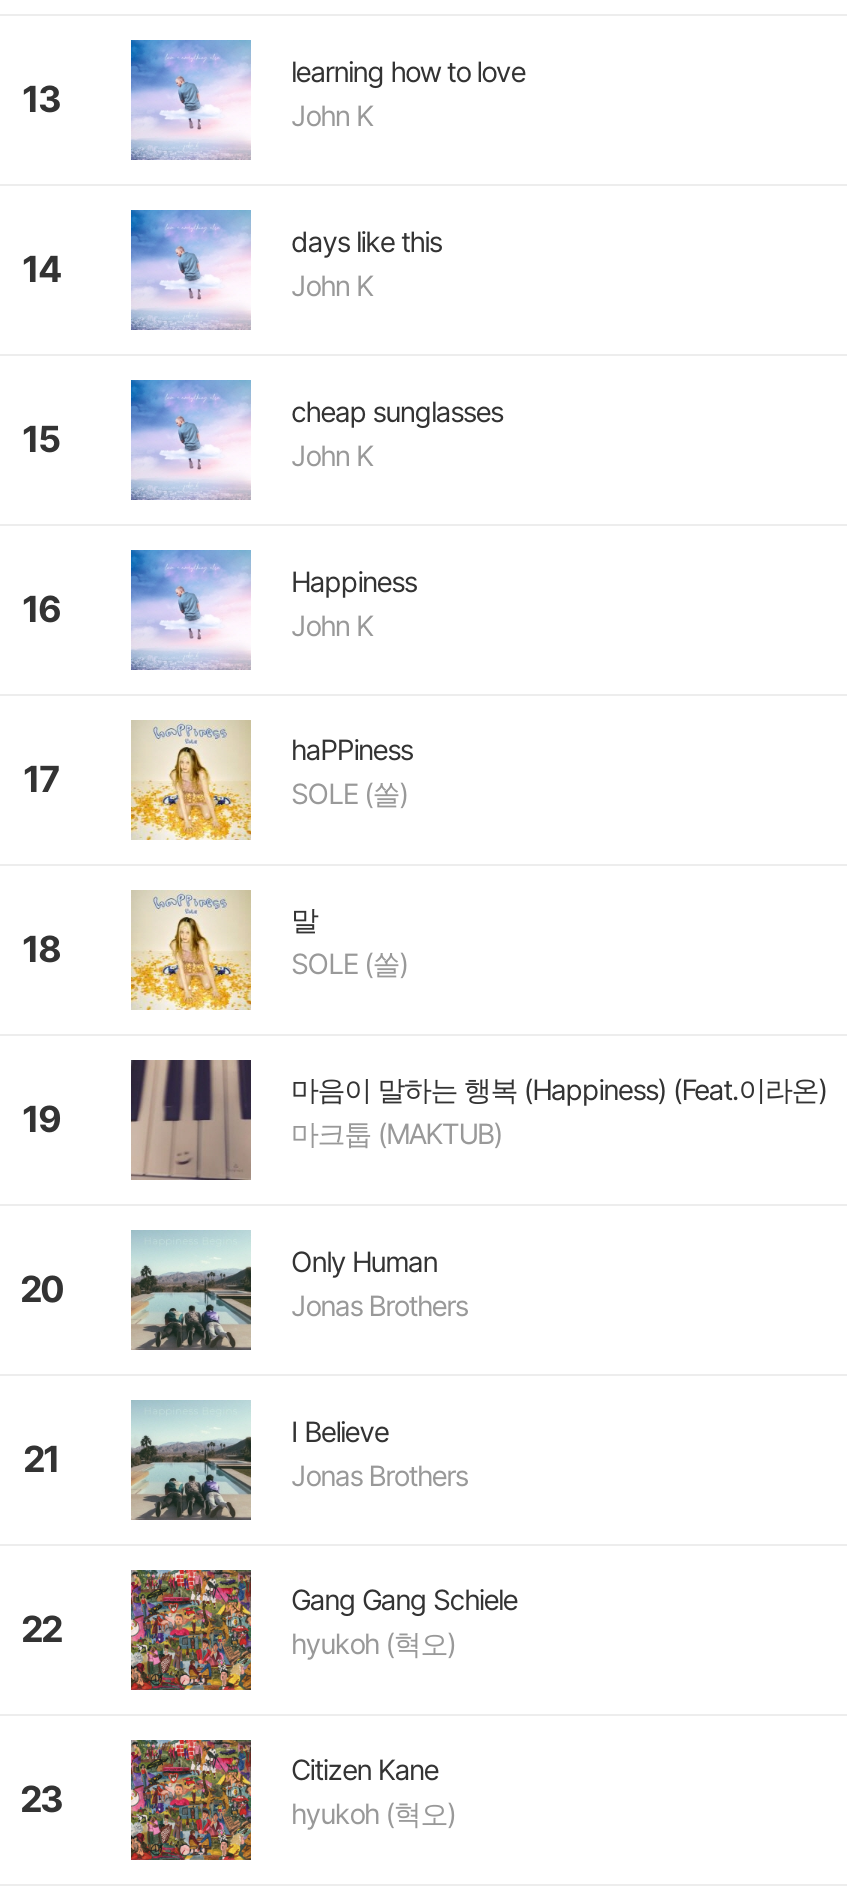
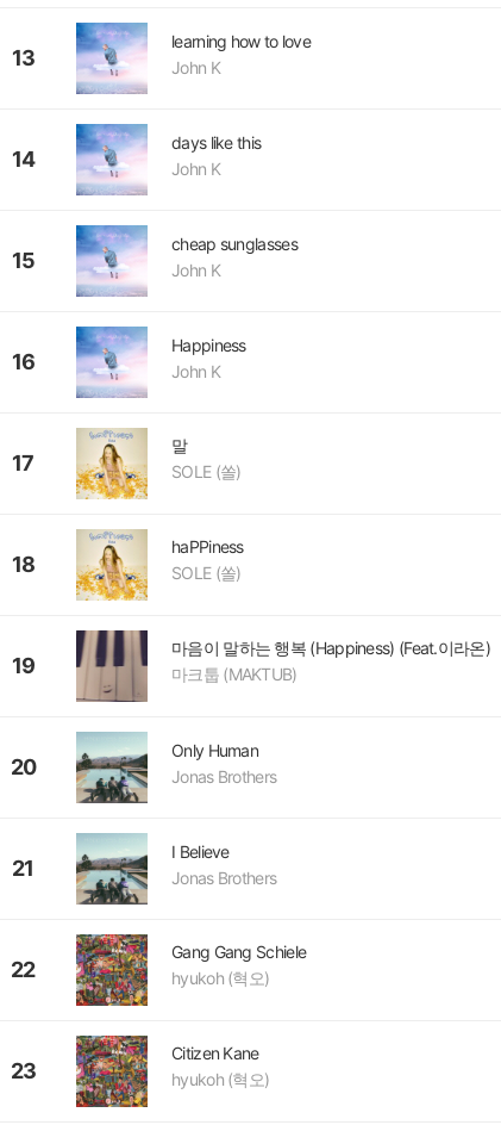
moved down: haPPiness

moved up: 말
